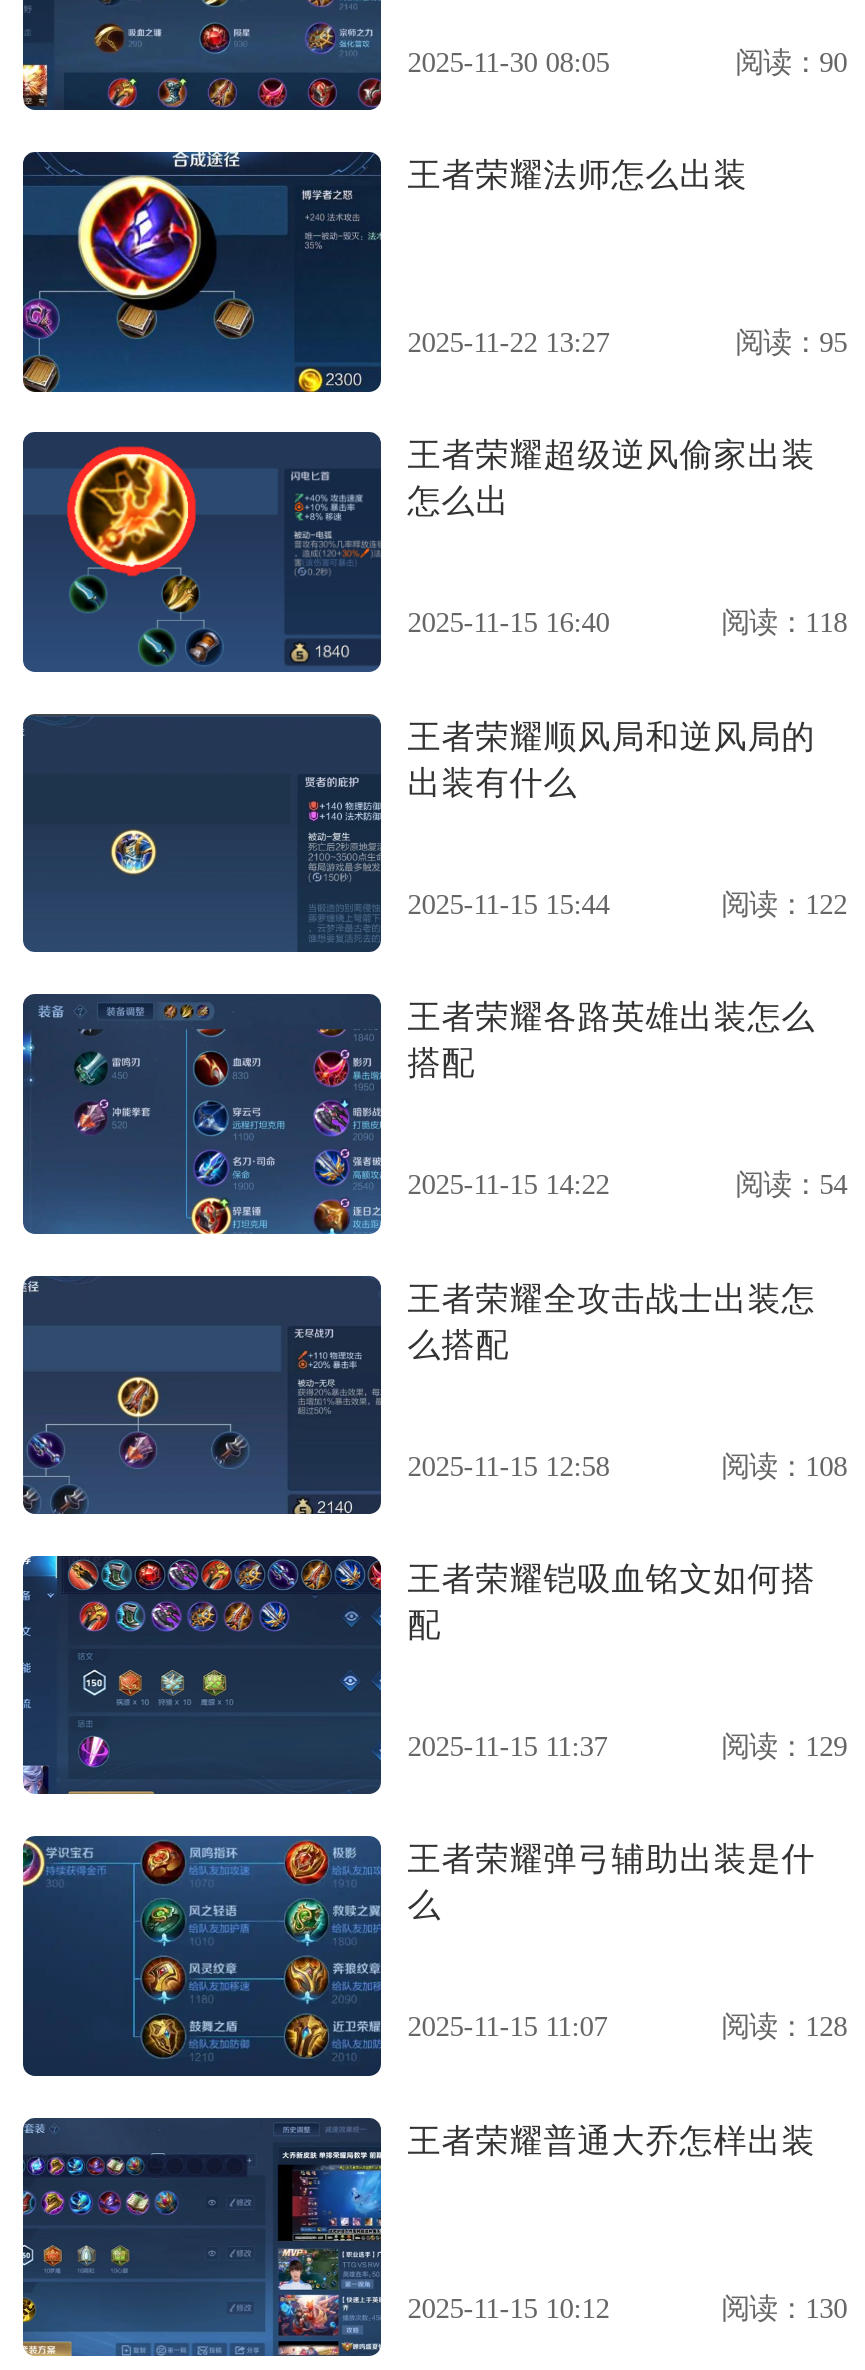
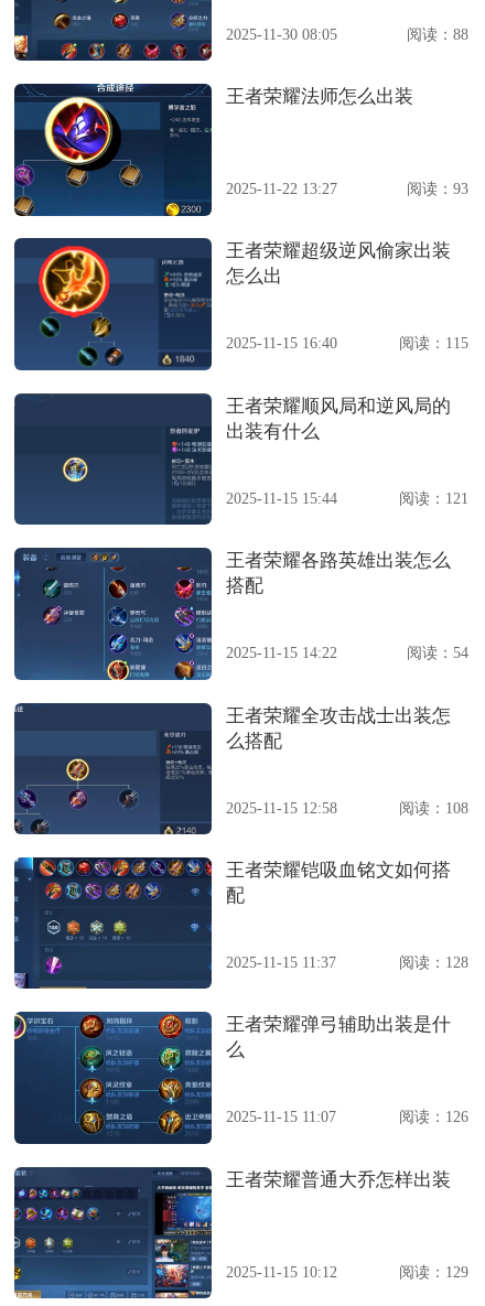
- 阅读：90
+ 阅读：88

- 阅读：95
+ 阅读：93

- 阅读：118
+ 阅读：115

- 阅读：122
+ 阅读：121

- 阅读：129
+ 阅读：128

- 阅读：128
+ 阅读：126

- 阅读：130
+ 阅读：129
